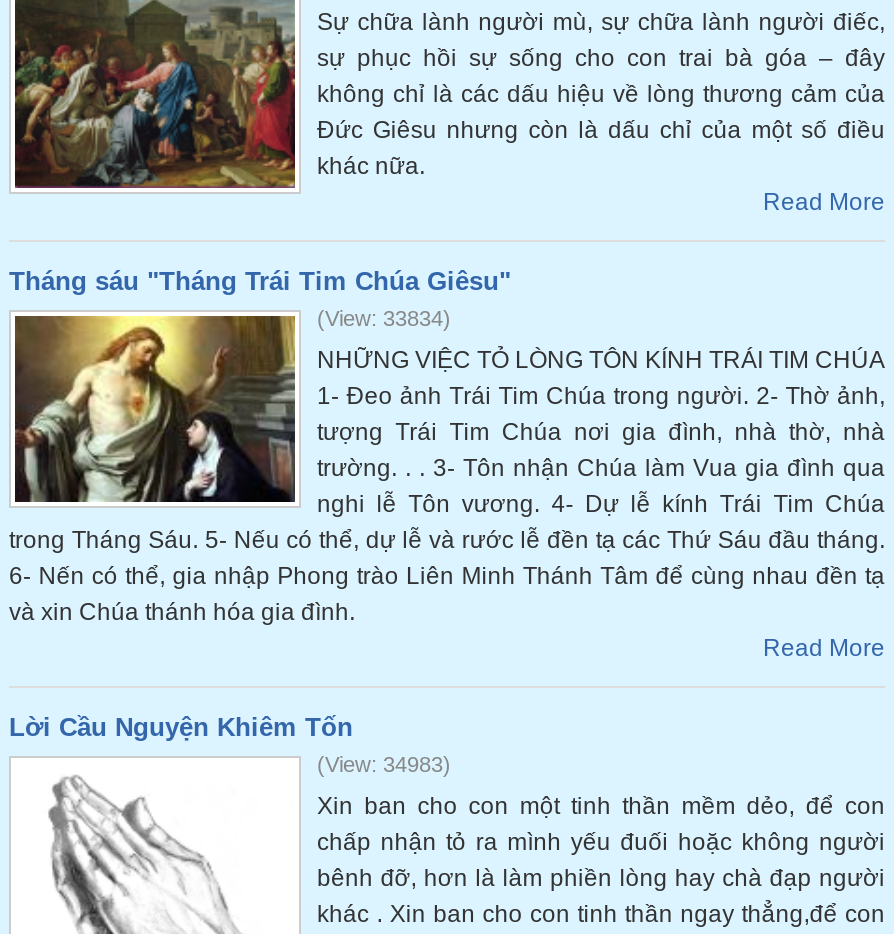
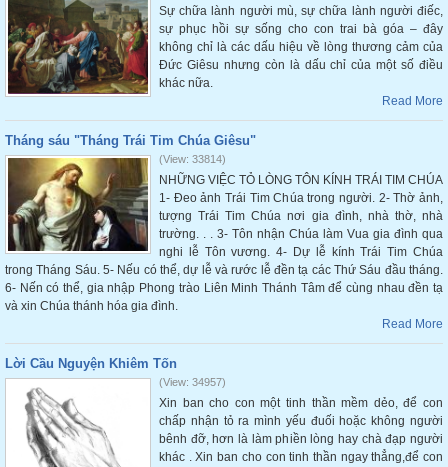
- (View: 33834)
+ (View: 33814)

- (View: 34983)
+ (View: 34957)
